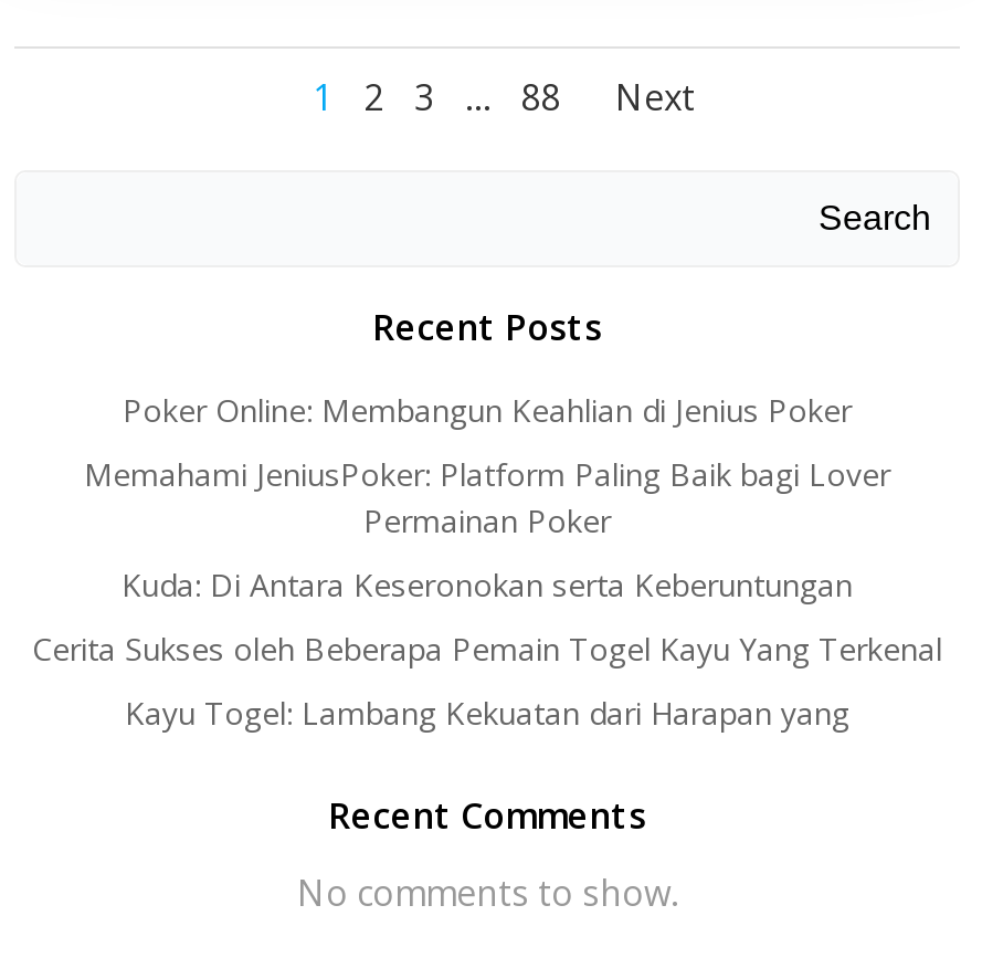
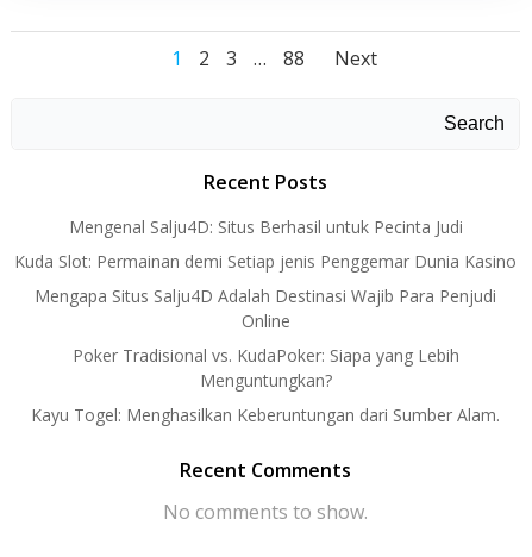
- Poker Online: Membangun Keahlian di Jenius Poker
+ Mengenal Salju4D: Situs Berhasil untuk Pecinta Judi

- Memahami JeniusPoker: Platform Paling Baik bagi Lover
- Permainan Poker
+ Kuda Slot: Permainan demi Setiap jenis Penggemar Dunia Kasino

- Kuda: Di Antara Keseronokan serta Keberuntungan
+ Mengapa Situs Salju4D Adalah Destinasi Wajib Para Penjudi
+ Online

- Cerita Sukses oleh Beberapa Pemain Togel Kayu Yang Terkenal
+ Poker Tradisional vs. KudaPoker: Siapa yang Lebih
+ Menguntungkan?

- Kayu Togel: Lambang Kekuatan dari Harapan yang
+ Kayu Togel: Menghasilkan Keberuntungan dari Sumber Alam.
